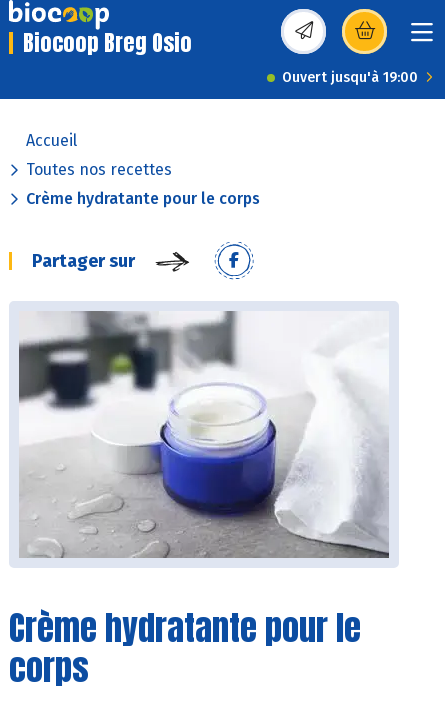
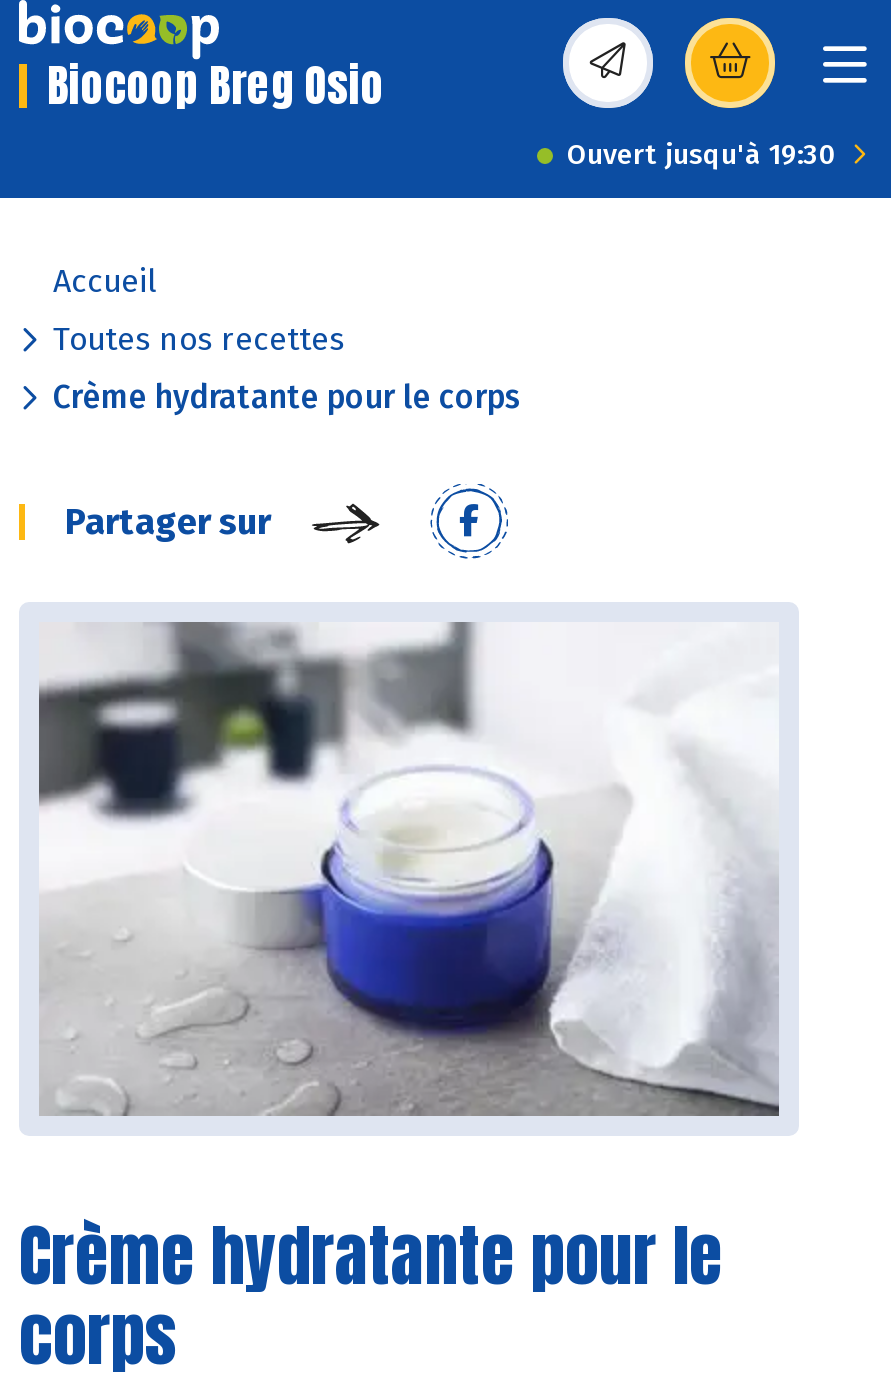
- Ouvert jusqu'à 19:00
+ Ouvert jusqu'à 19:30
